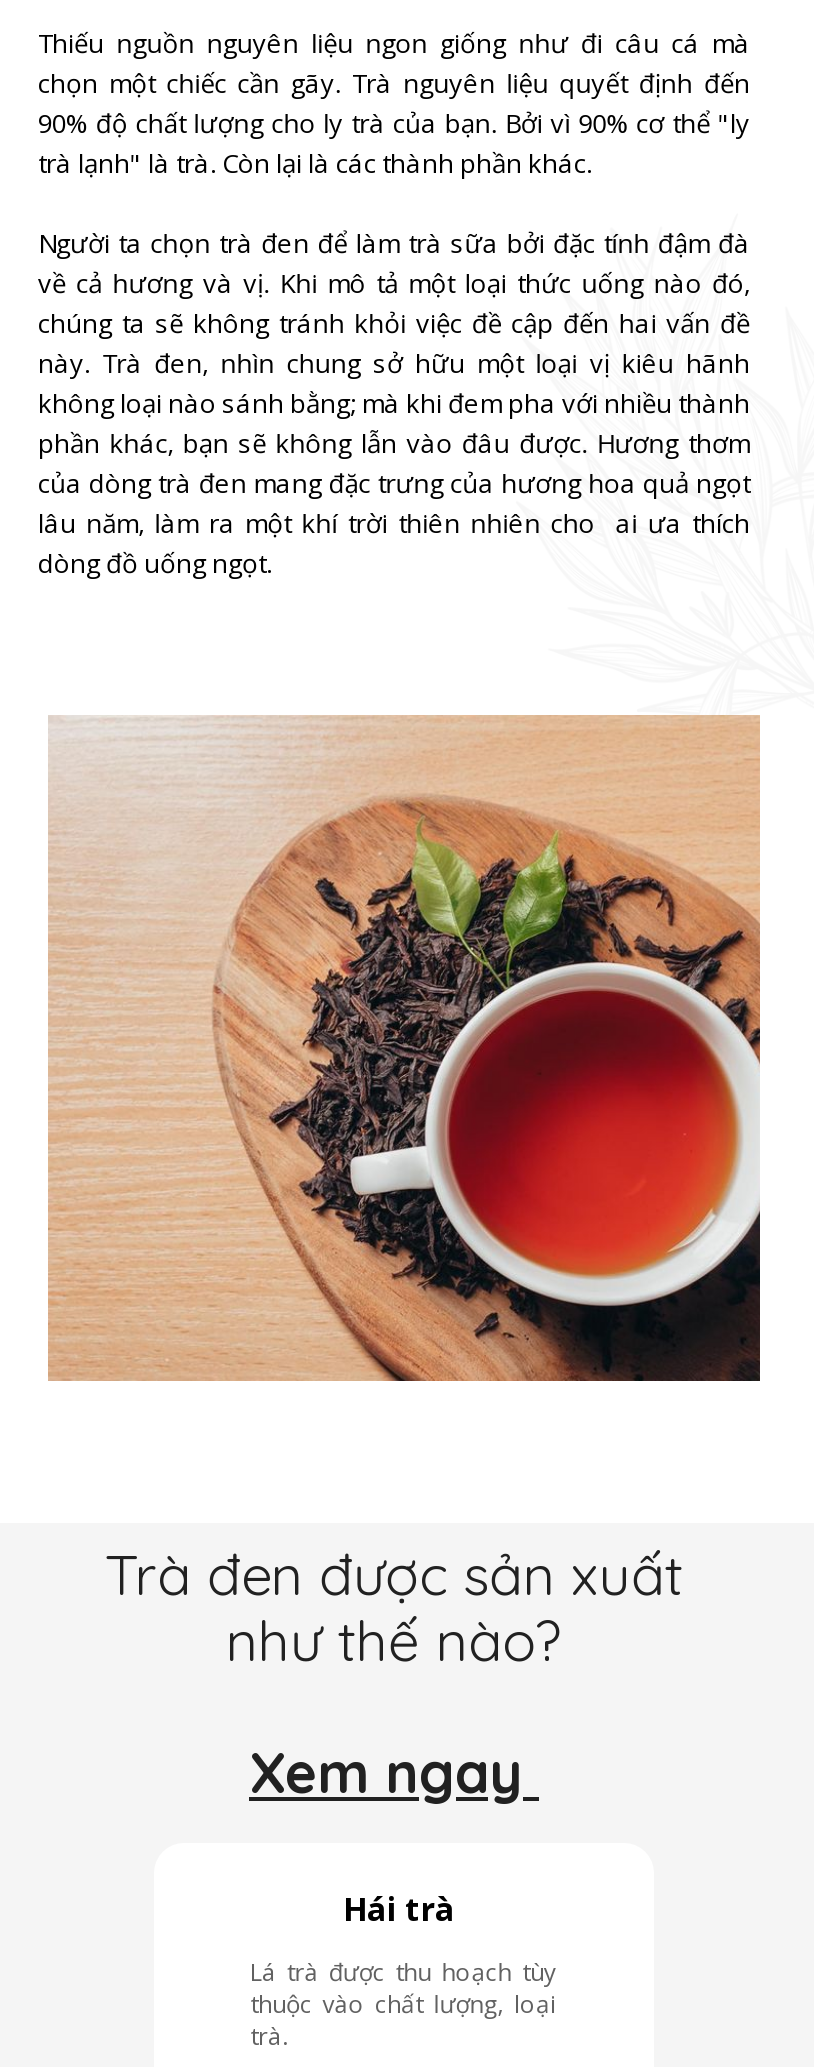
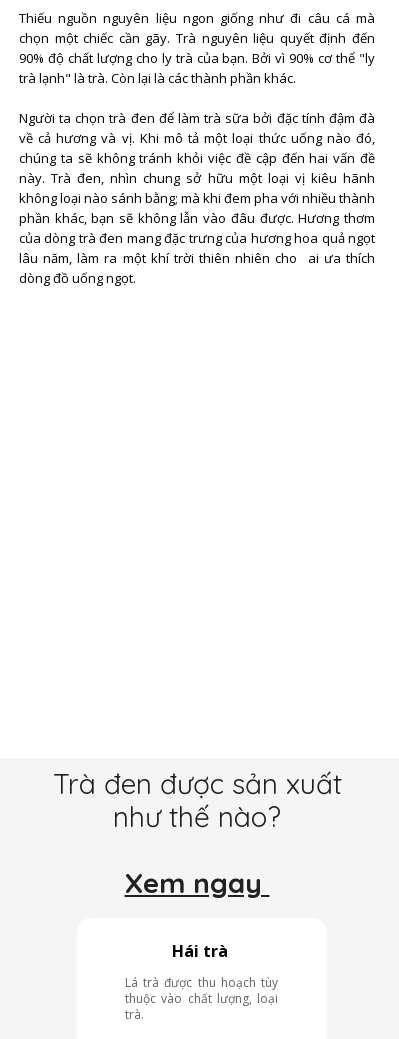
- [image]
